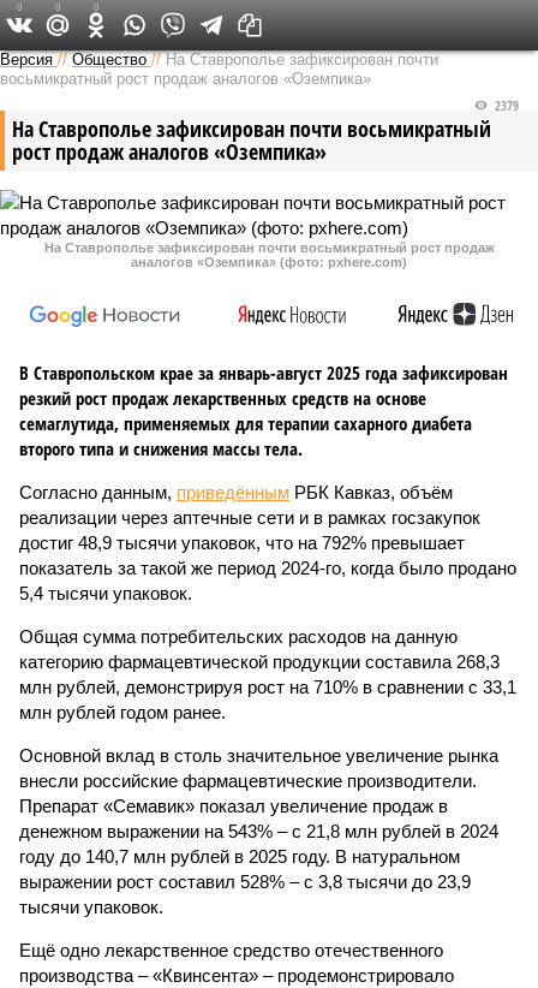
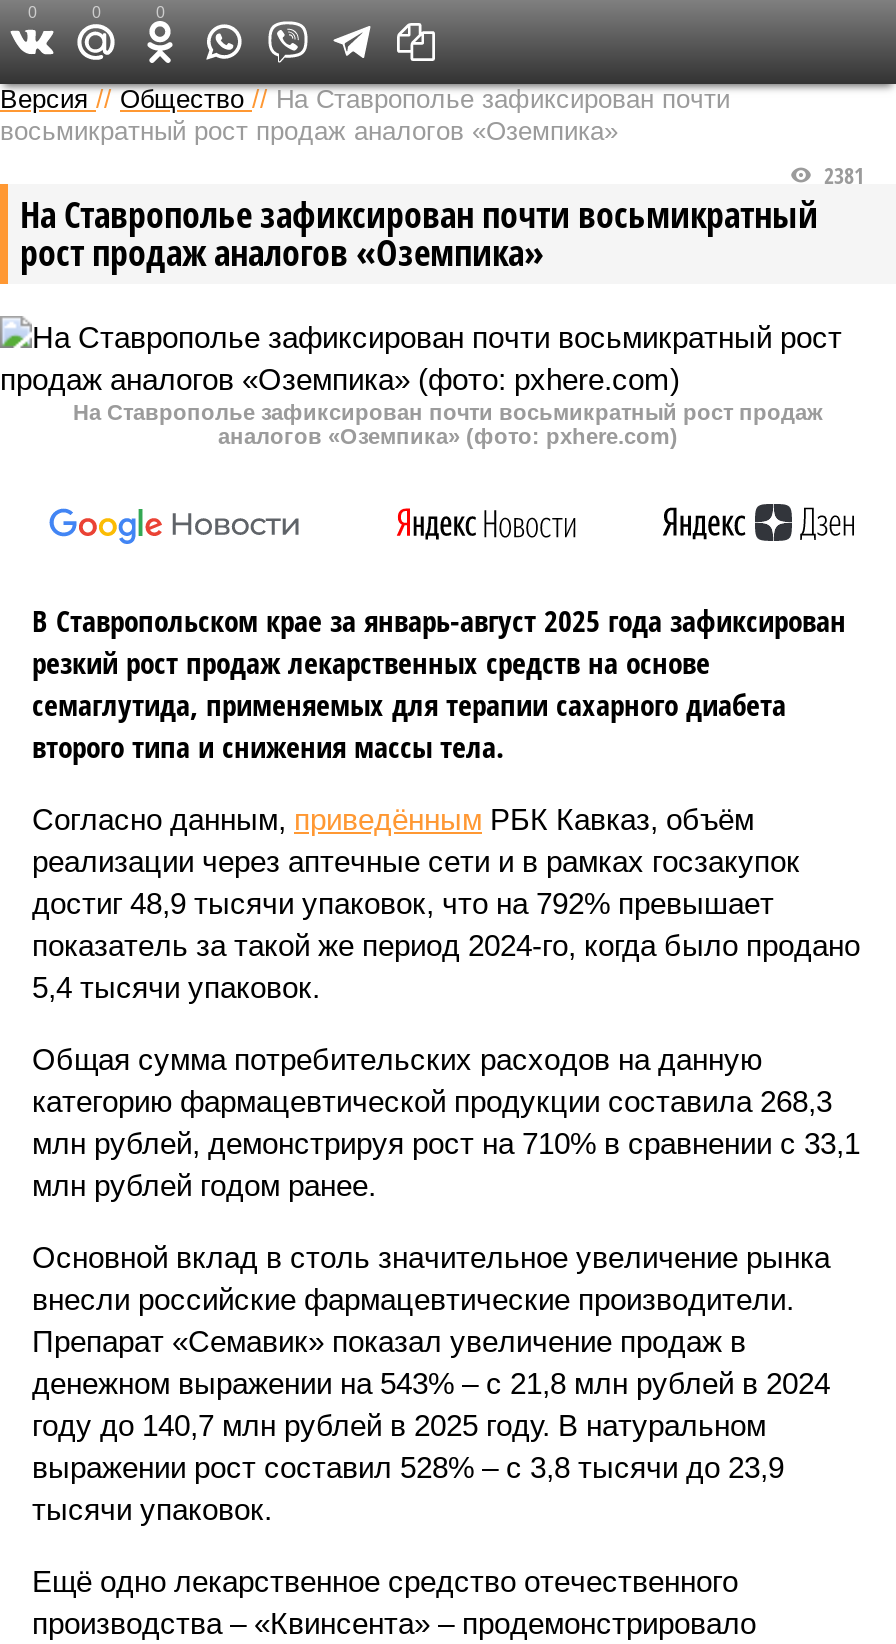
- 2379
+ 2381
